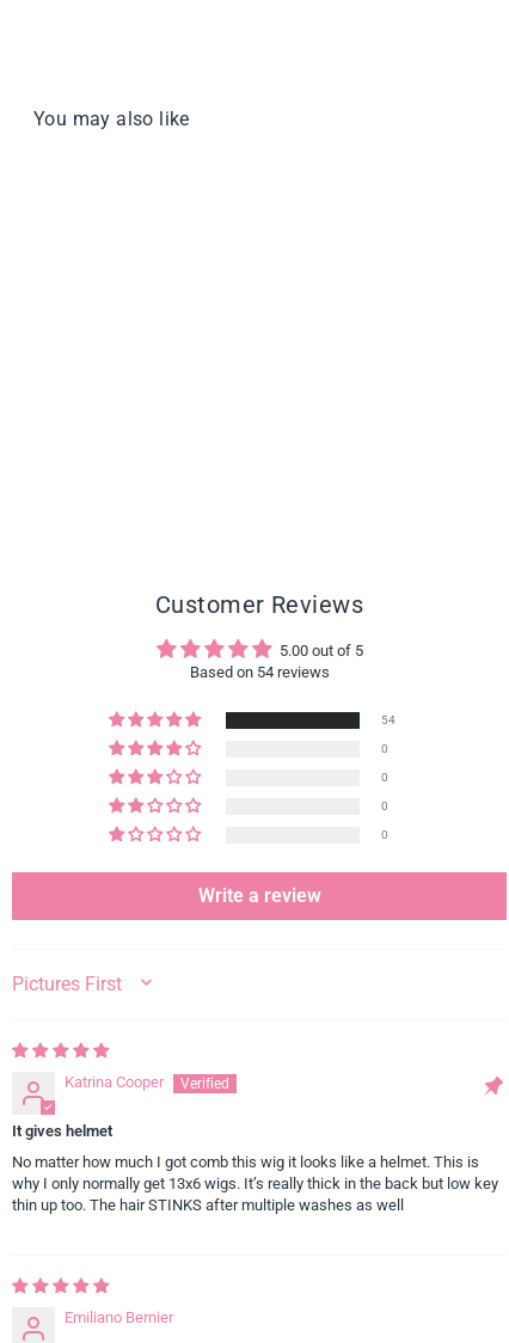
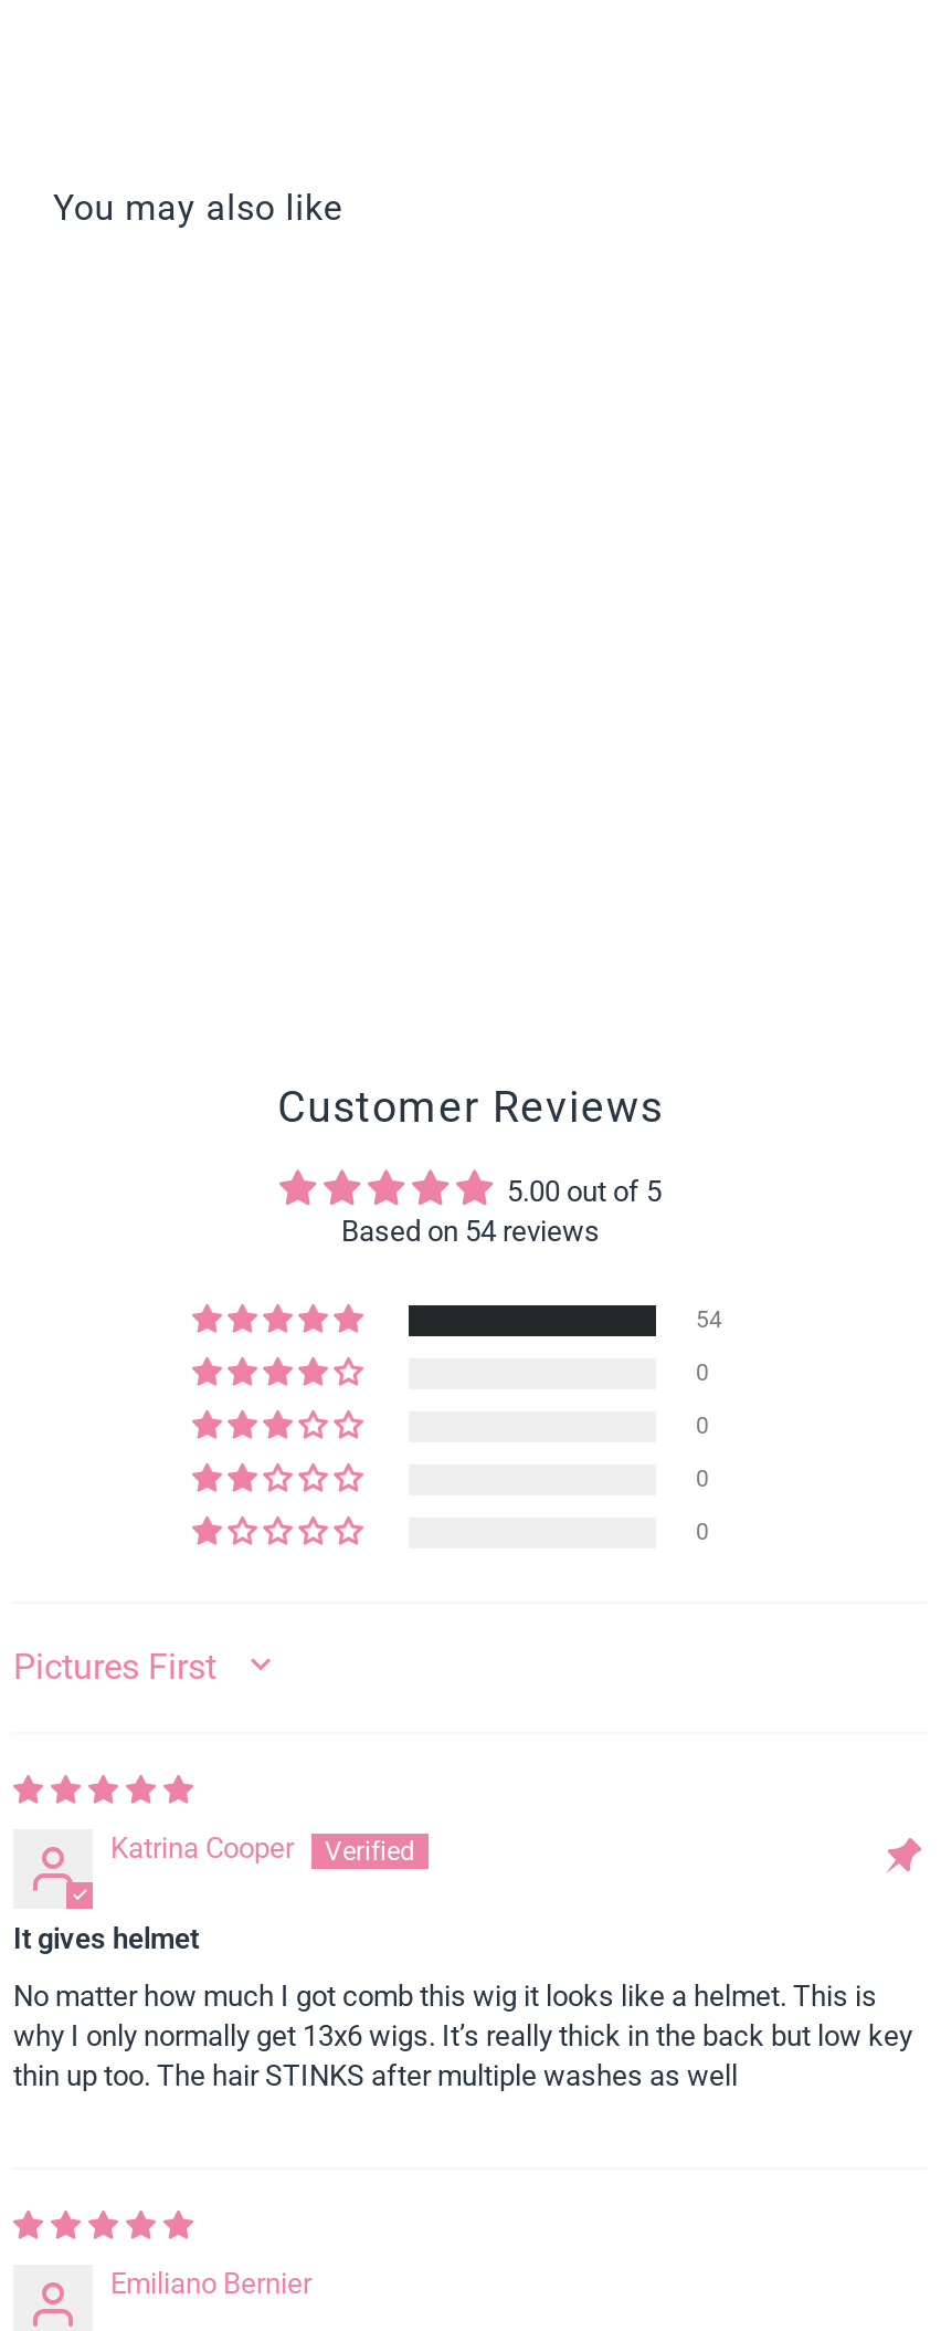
- Write a review
